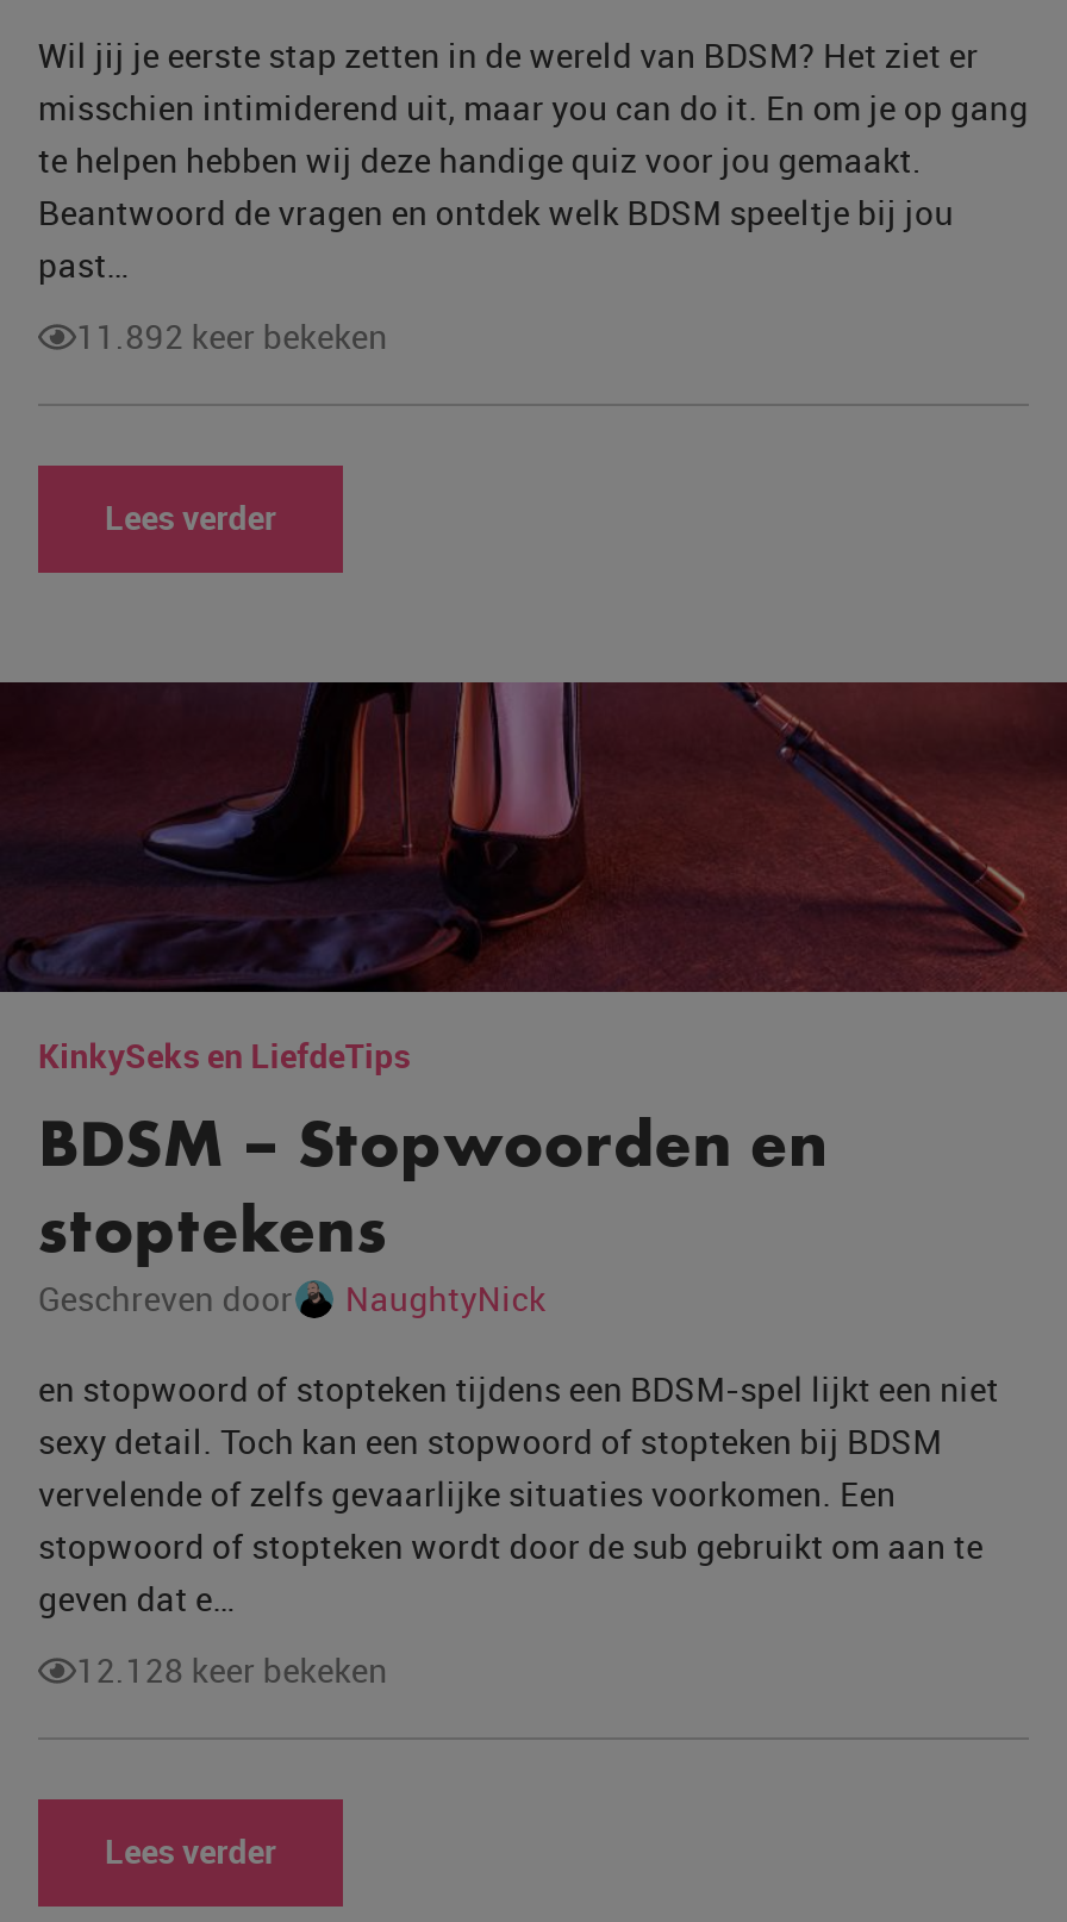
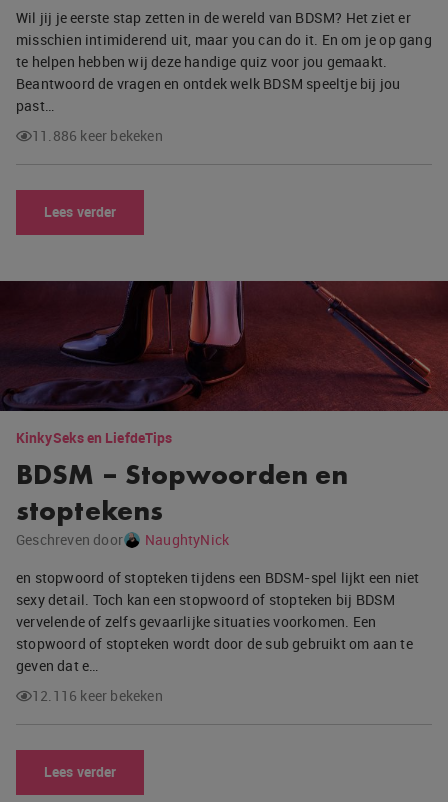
- 11.892 keer bekeken
+ 11.886 keer bekeken

- 12.128 keer bekeken
+ 12.116 keer bekeken
